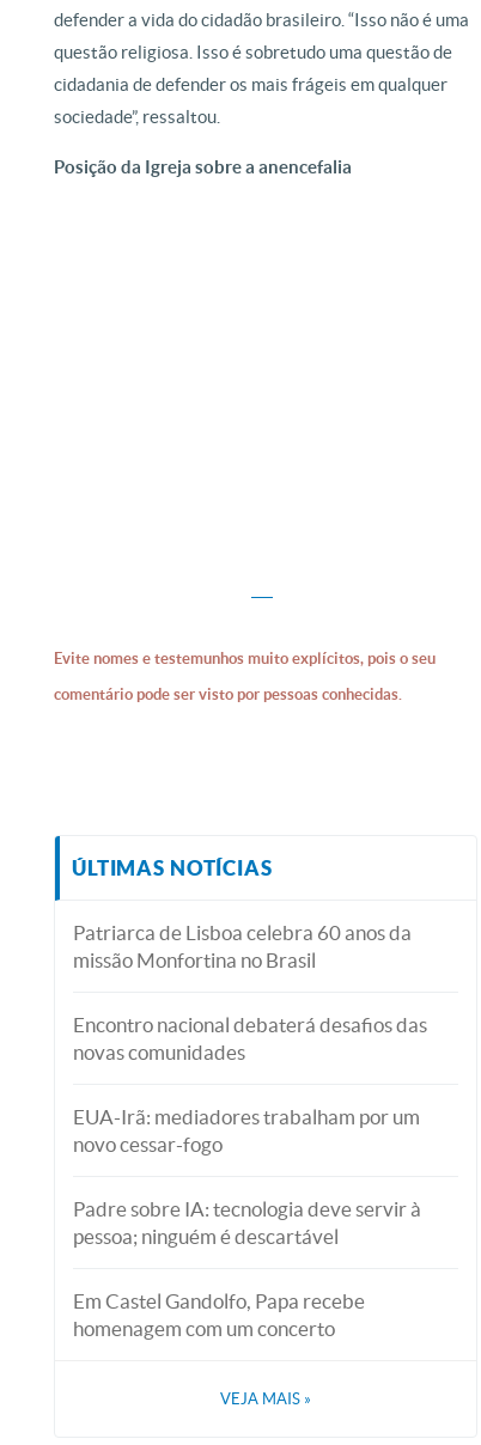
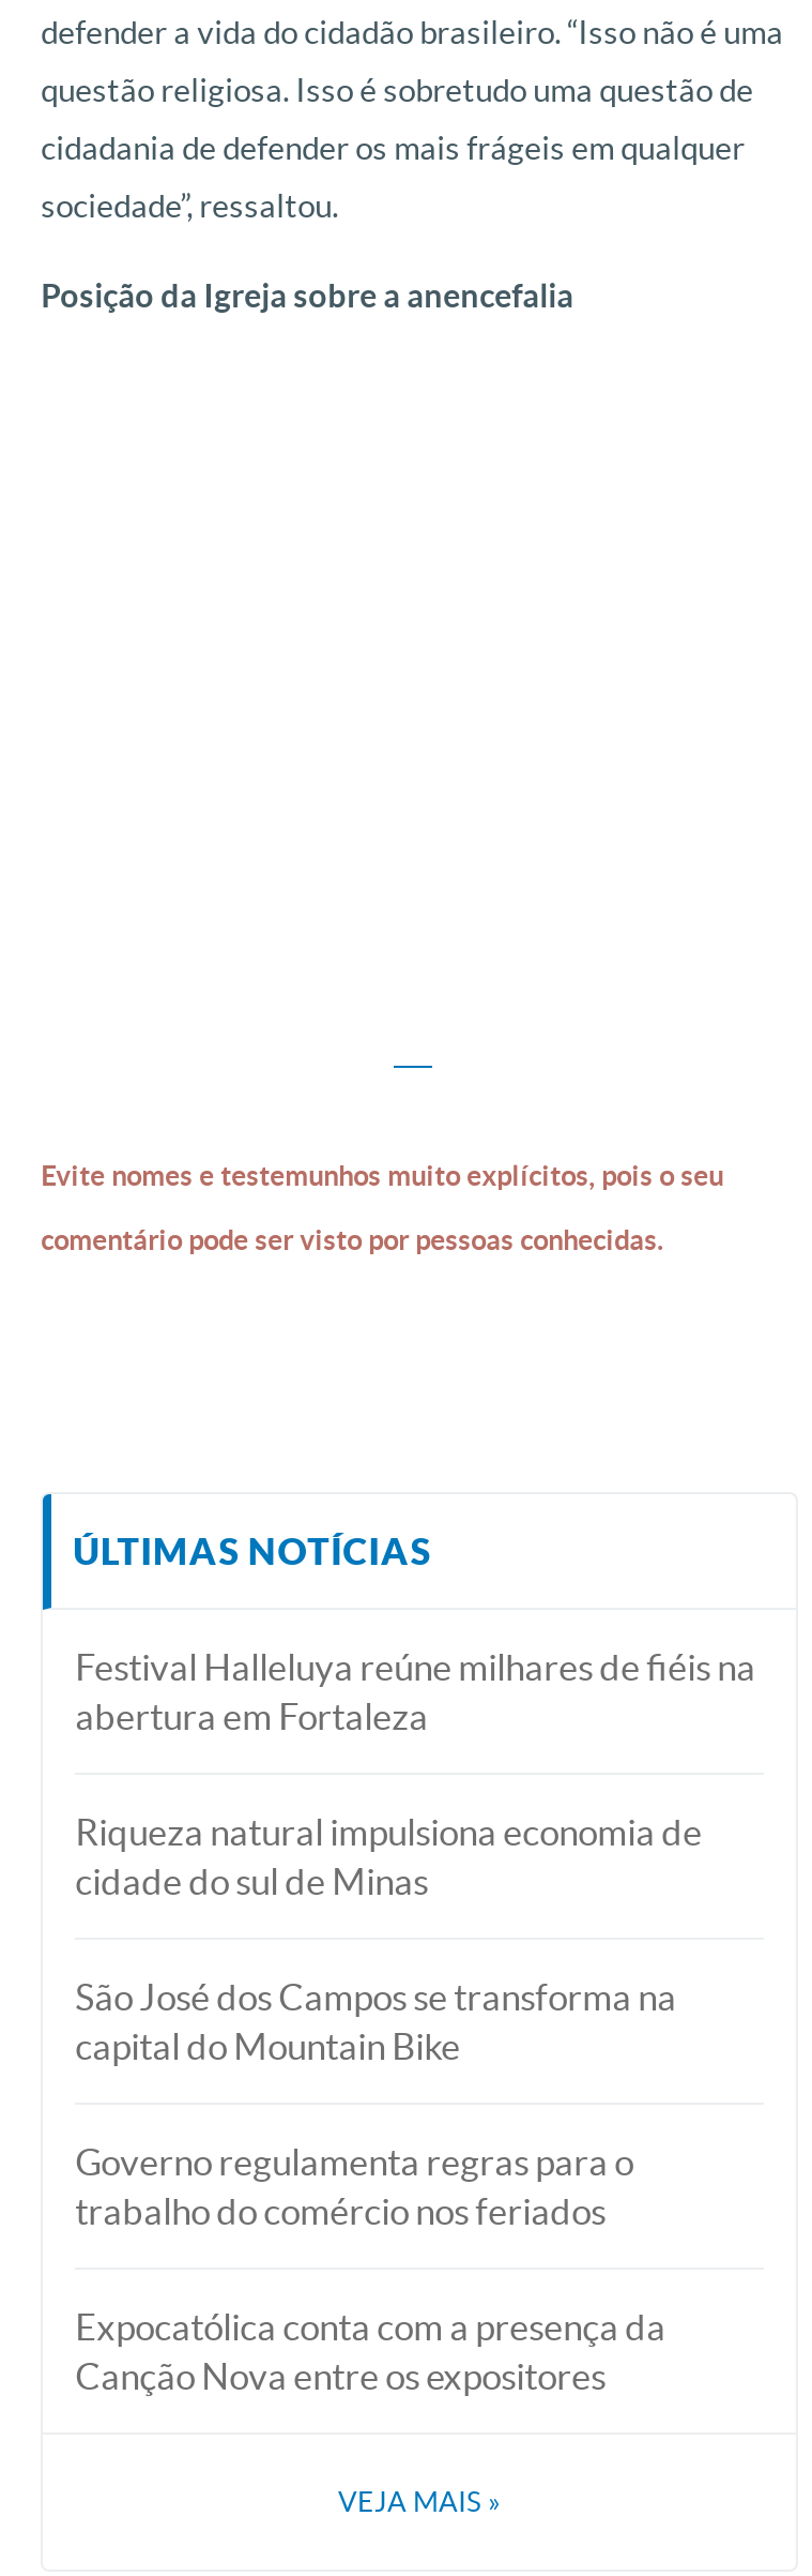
- Patriarca de Lisboa celebra 60 anos da
- missão Monfortina no Brasil
+ Festival Halleluya reúne milhares de fiéis na
+ abertura em Fortaleza

- Encontro nacional debaterá desafios das
- novas comunidades
+ Riqueza natural impulsiona economia de
+ cidade do sul de Minas

- EUA-Irã: mediadores trabalham por um
- novo cessar-fogo
+ São José dos Campos se transforma na
+ capital do Mountain Bike

- Padre sobre IA: tecnologia deve servir à
- pessoa; ninguém é descartável
+ Governo regulamenta regras para o
+ trabalho do comércio nos feriados

- Em Castel Gandolfo, Papa recebe
- homenagem com um concerto
+ Expocatólica conta com a presença da
+ Canção Nova entre os expositores
